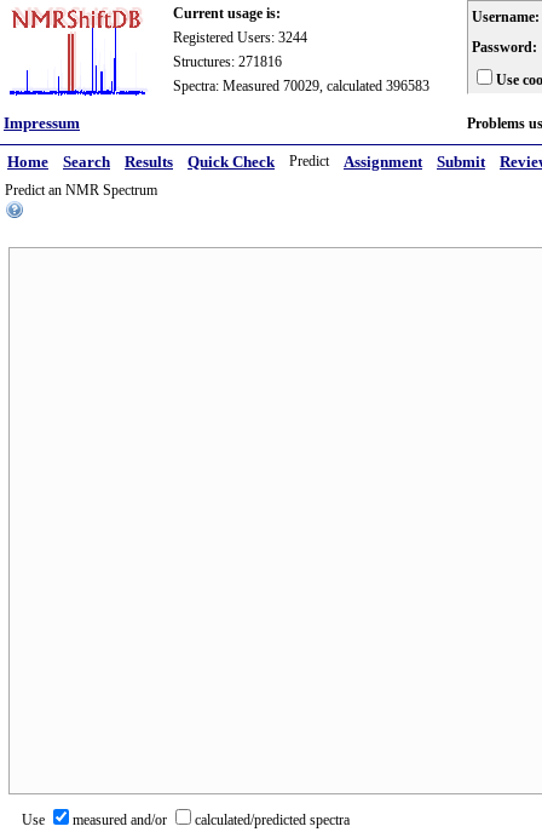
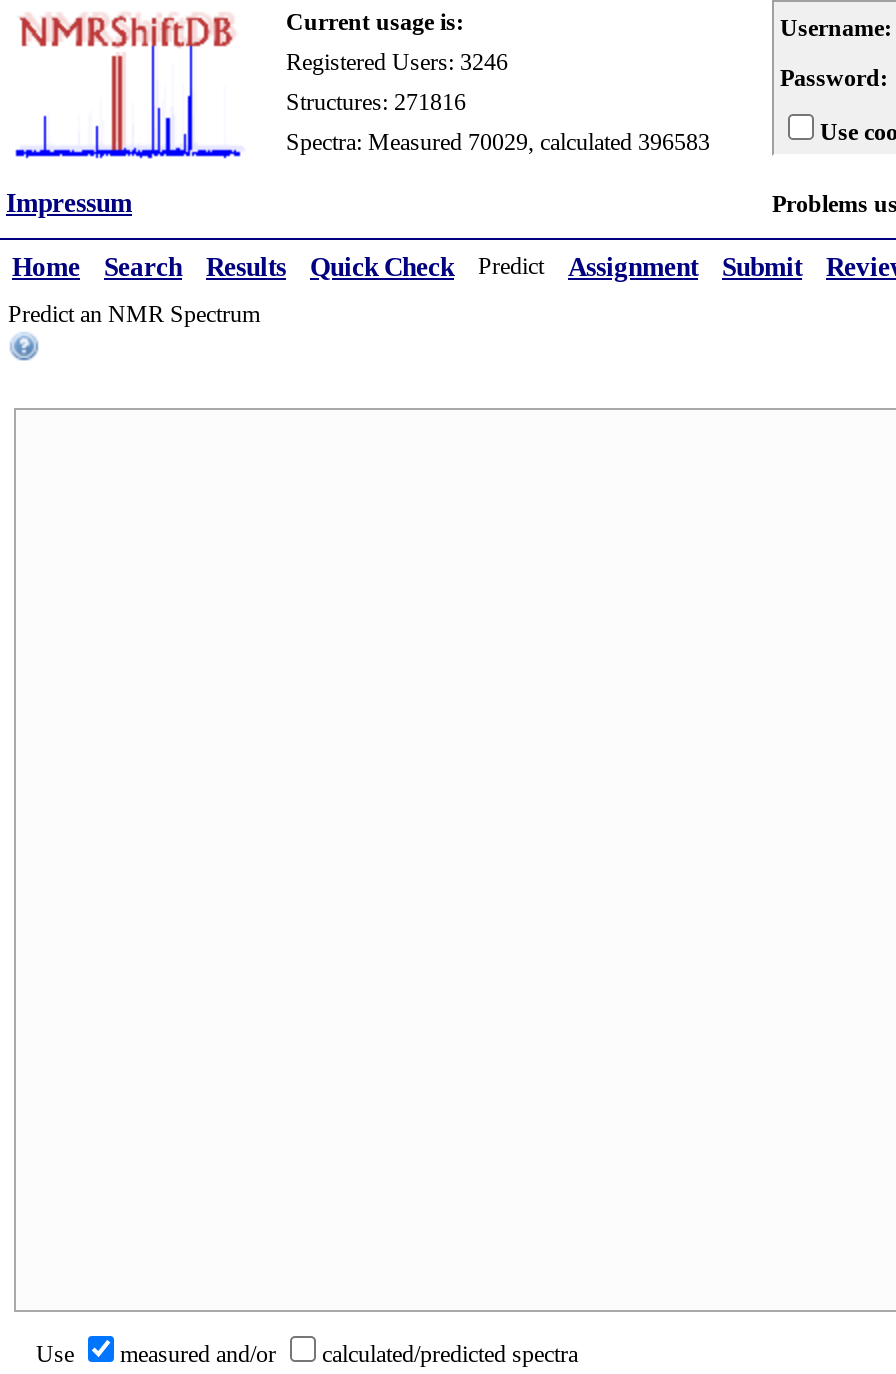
- Registered Users: 3244
+ Registered Users: 3246
